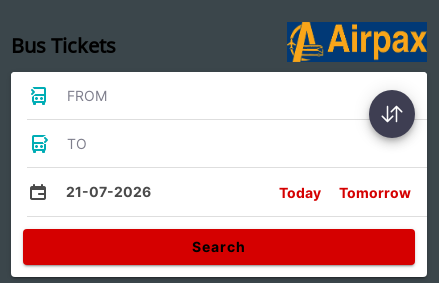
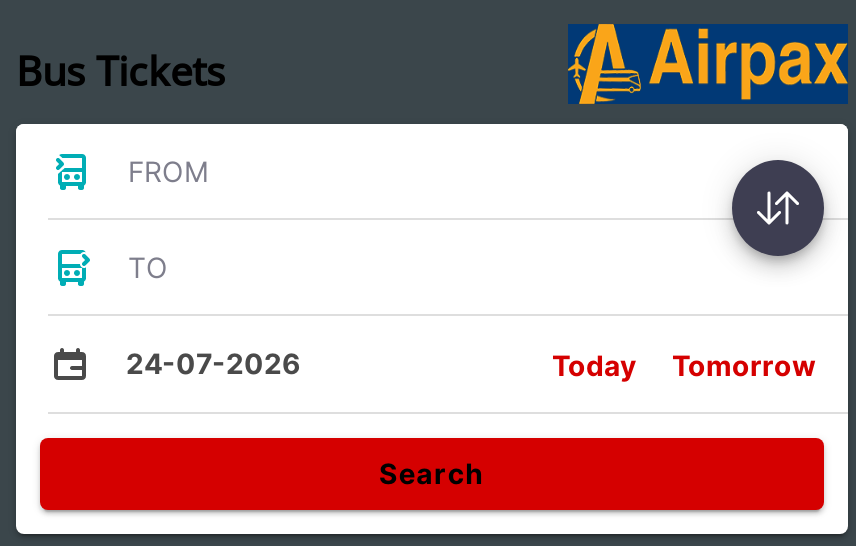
- 21-07-2026
+ 24-07-2026
